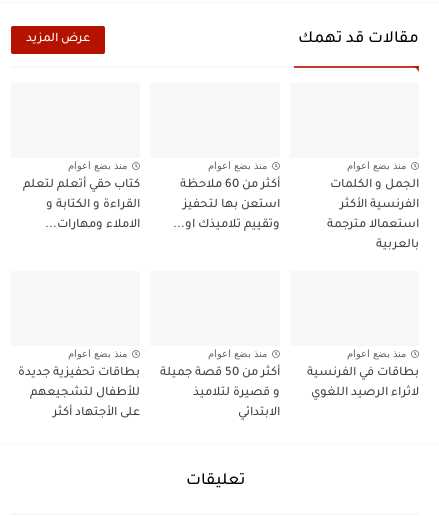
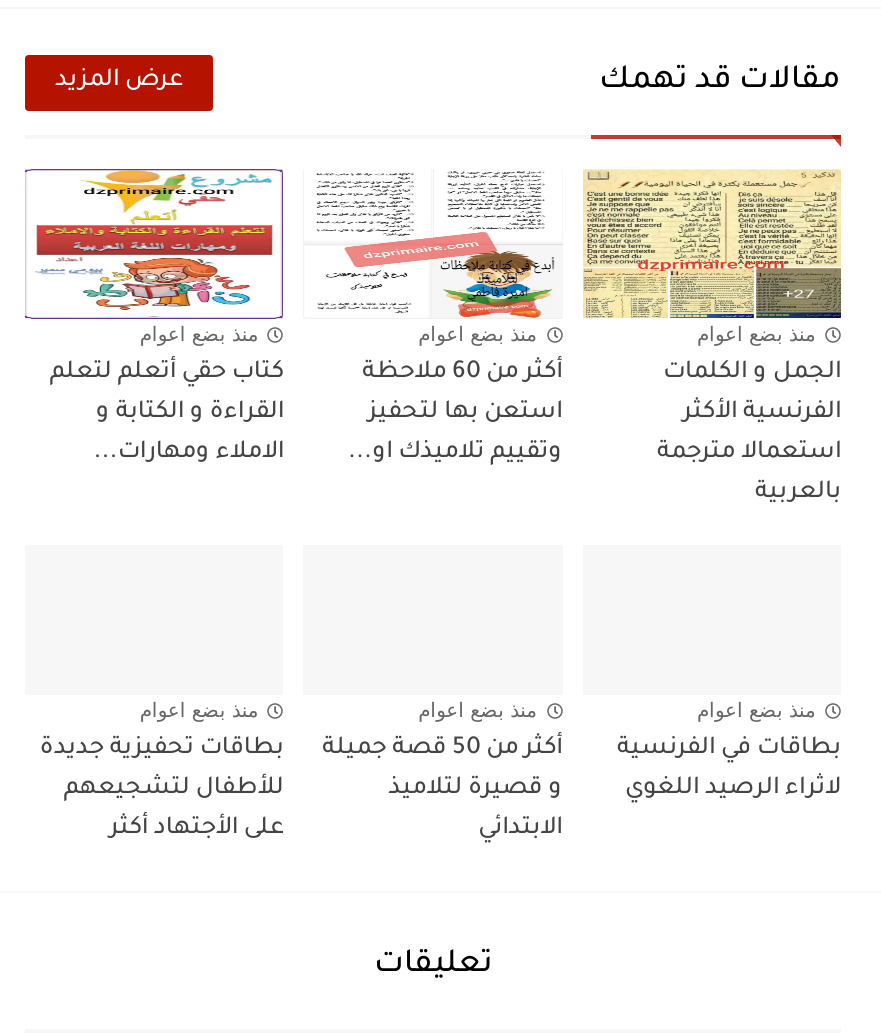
+ [image]

+ [image]

+ [image]
